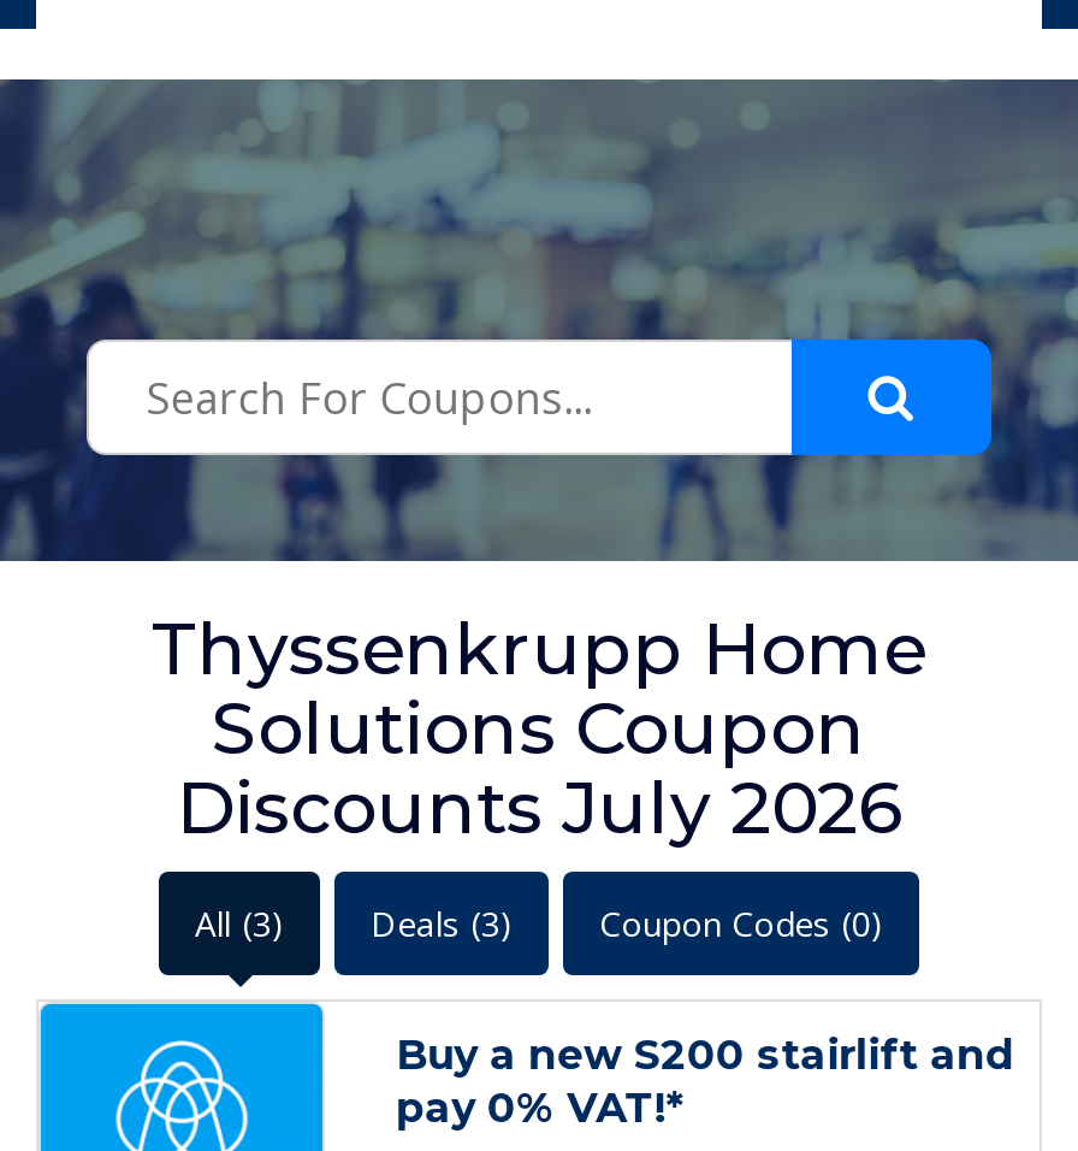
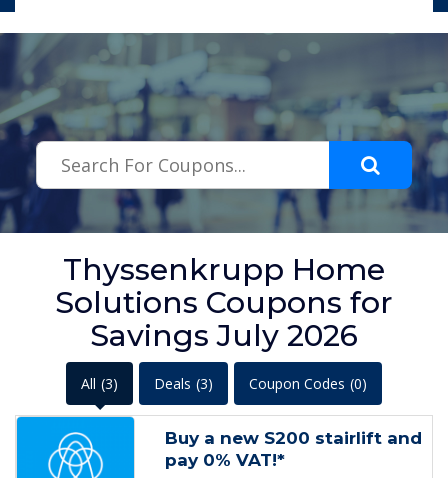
- Solutions Coupon
- Discounts July 2026
+ Solutions Coupons for
+ Savings July 2026
